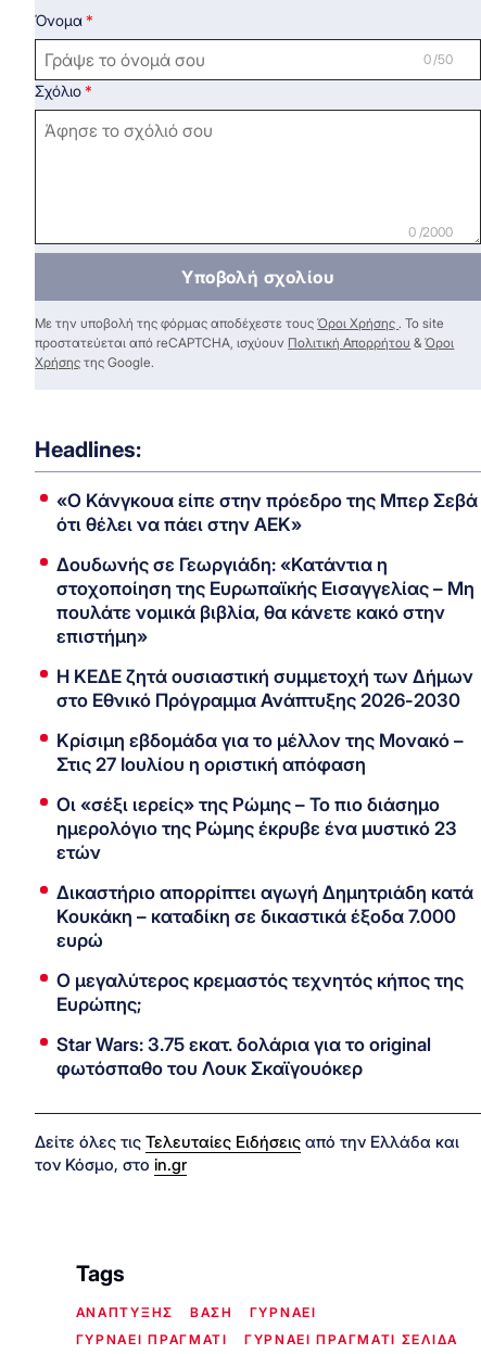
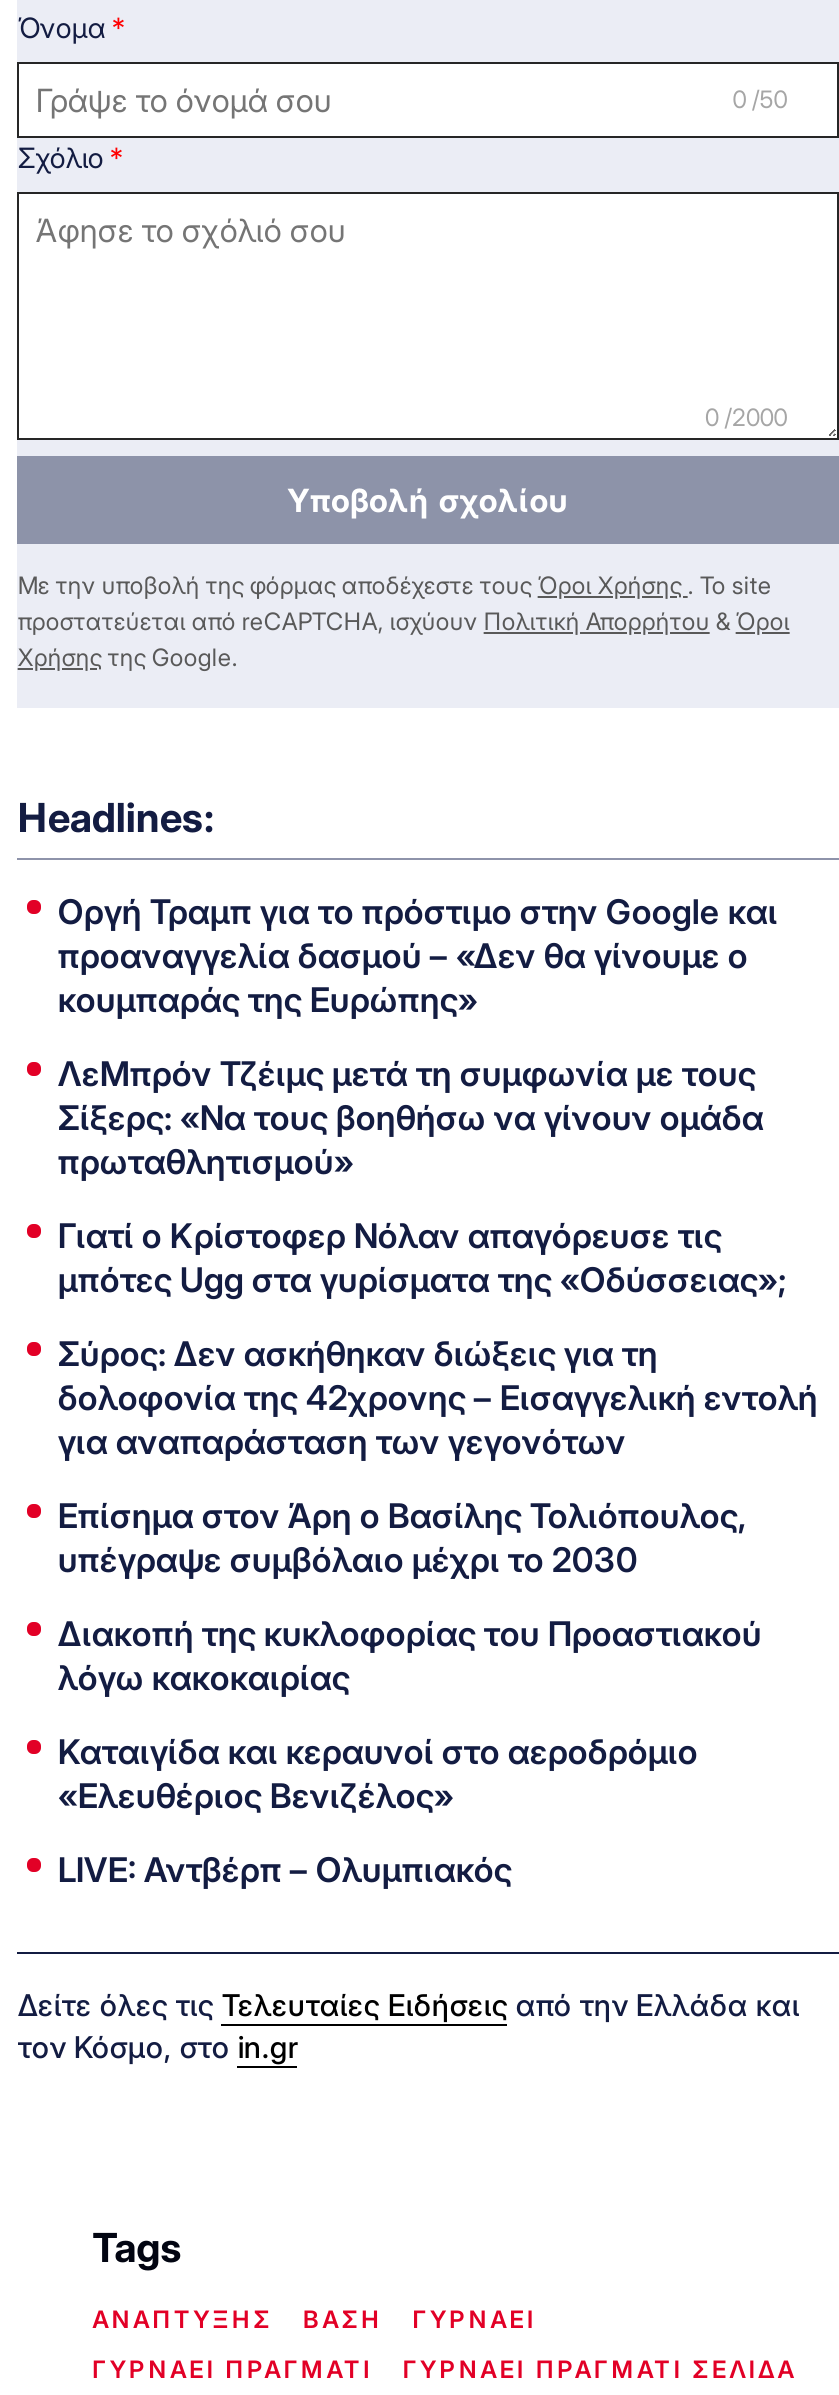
- «Ο Κάνγκουα είπε στην πρόεδρο της Μπερ Σεβά
- ότι θέλει να πάει στην ΑΕΚ»
+ Οργή Τραμπ για το πρόστιμο στην Google και
+ προαναγγελία δασμού – «Δεν θα γίνουμε ο
+ κουμπαράς της Ευρώπης»

- Δουδωνής σε Γεωργιάδη: «Κατάντια η
- στοχοποίηση της Ευρωπαϊκής Εισαγγελίας – Μη
- πουλάτε νομικά βιβλία, θα κάνετε κακό στην
- επιστήμη»
+ ΛεΜπρόν Τζέιμς μετά τη συμφωνία με τους
+ Σίξερς: «Να τους βοηθήσω να γίνουν ομάδα
+ πρωταθλητισμού»

- Η ΚΕΔΕ ζητά ουσιαστική συμμετοχή των Δήμων
- στο Εθνικό Πρόγραμμα Ανάπτυξης 2026-2030
+ Γιατί ο Κρίστοφερ Νόλαν απαγόρευσε τις
+ μπότες Ugg στα γυρίσματα της «Οδύσσειας»;

- Κρίσιμη εβδομάδα για το μέλλον της Μονακό –
- Στις 27 Ιουλίου η οριστική απόφαση
+ Σύρος: Δεν ασκήθηκαν διώξεις για τη
+ δολοφονία της 42χρονης – Εισαγγελική εντολή
+ για αναπαράσταση των γεγονότων

- Οι «σέξι ιερείς» της Ρώμης – Το πιο διάσημο
- ημερολόγιο της Ρώμης έκρυβε ένα μυστικό 23
- ετών
+ Επίσημα στον Άρη ο Βασίλης Τολιόπουλος,
+ υπέγραψε συμβόλαιο μέχρι το 2030

- Δικαστήριο απορρίπτει αγωγή Δημητριάδη κατά
- Κουκάκη – καταδίκη σε δικαστικά έξοδα 7.000
- ευρώ
+ Διακοπή της κυκλοφορίας του Προαστιακού
+ λόγω κακοκαιρίας

- Ο μεγαλύτερος κρεμαστός τεχνητός κήπος της
- Ευρώπης;
+ Καταιγίδα και κεραυνοί στο αεροδρόμιο
+ «Ελευθέριος Βενιζέλος»

- Star Wars: 3.75 εκατ. δολάρια για το original
- φωτόσπαθο του Λουκ Σκαϊγουόκερ
+ LIVE: Αντβέρπ – Ολυμπιακός
